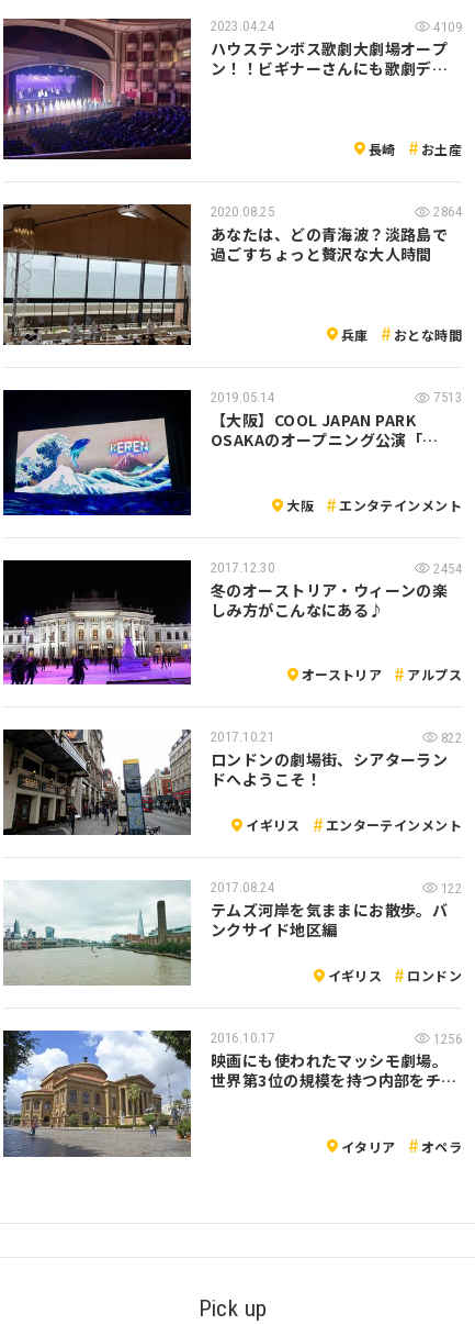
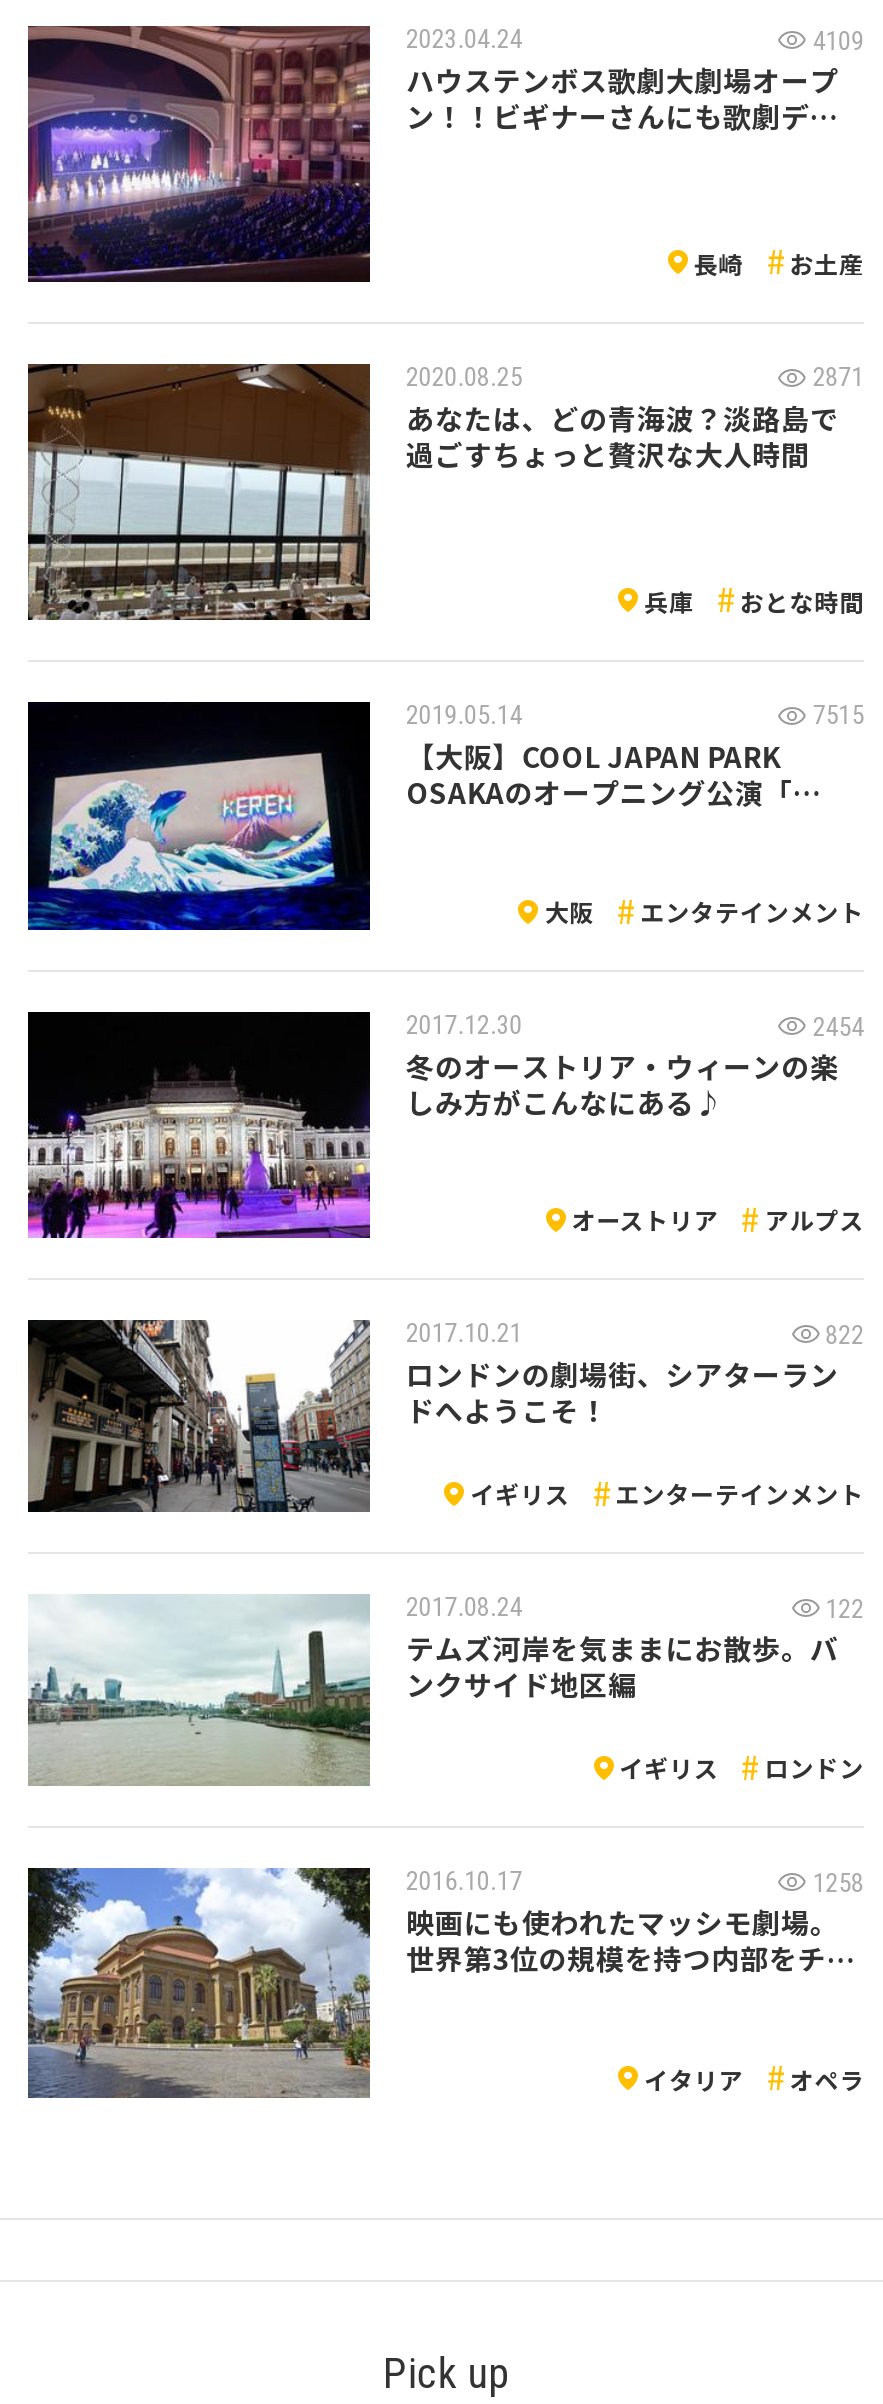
- 2864
+ 2871

- 7513
+ 7515

- 1256
+ 1258
